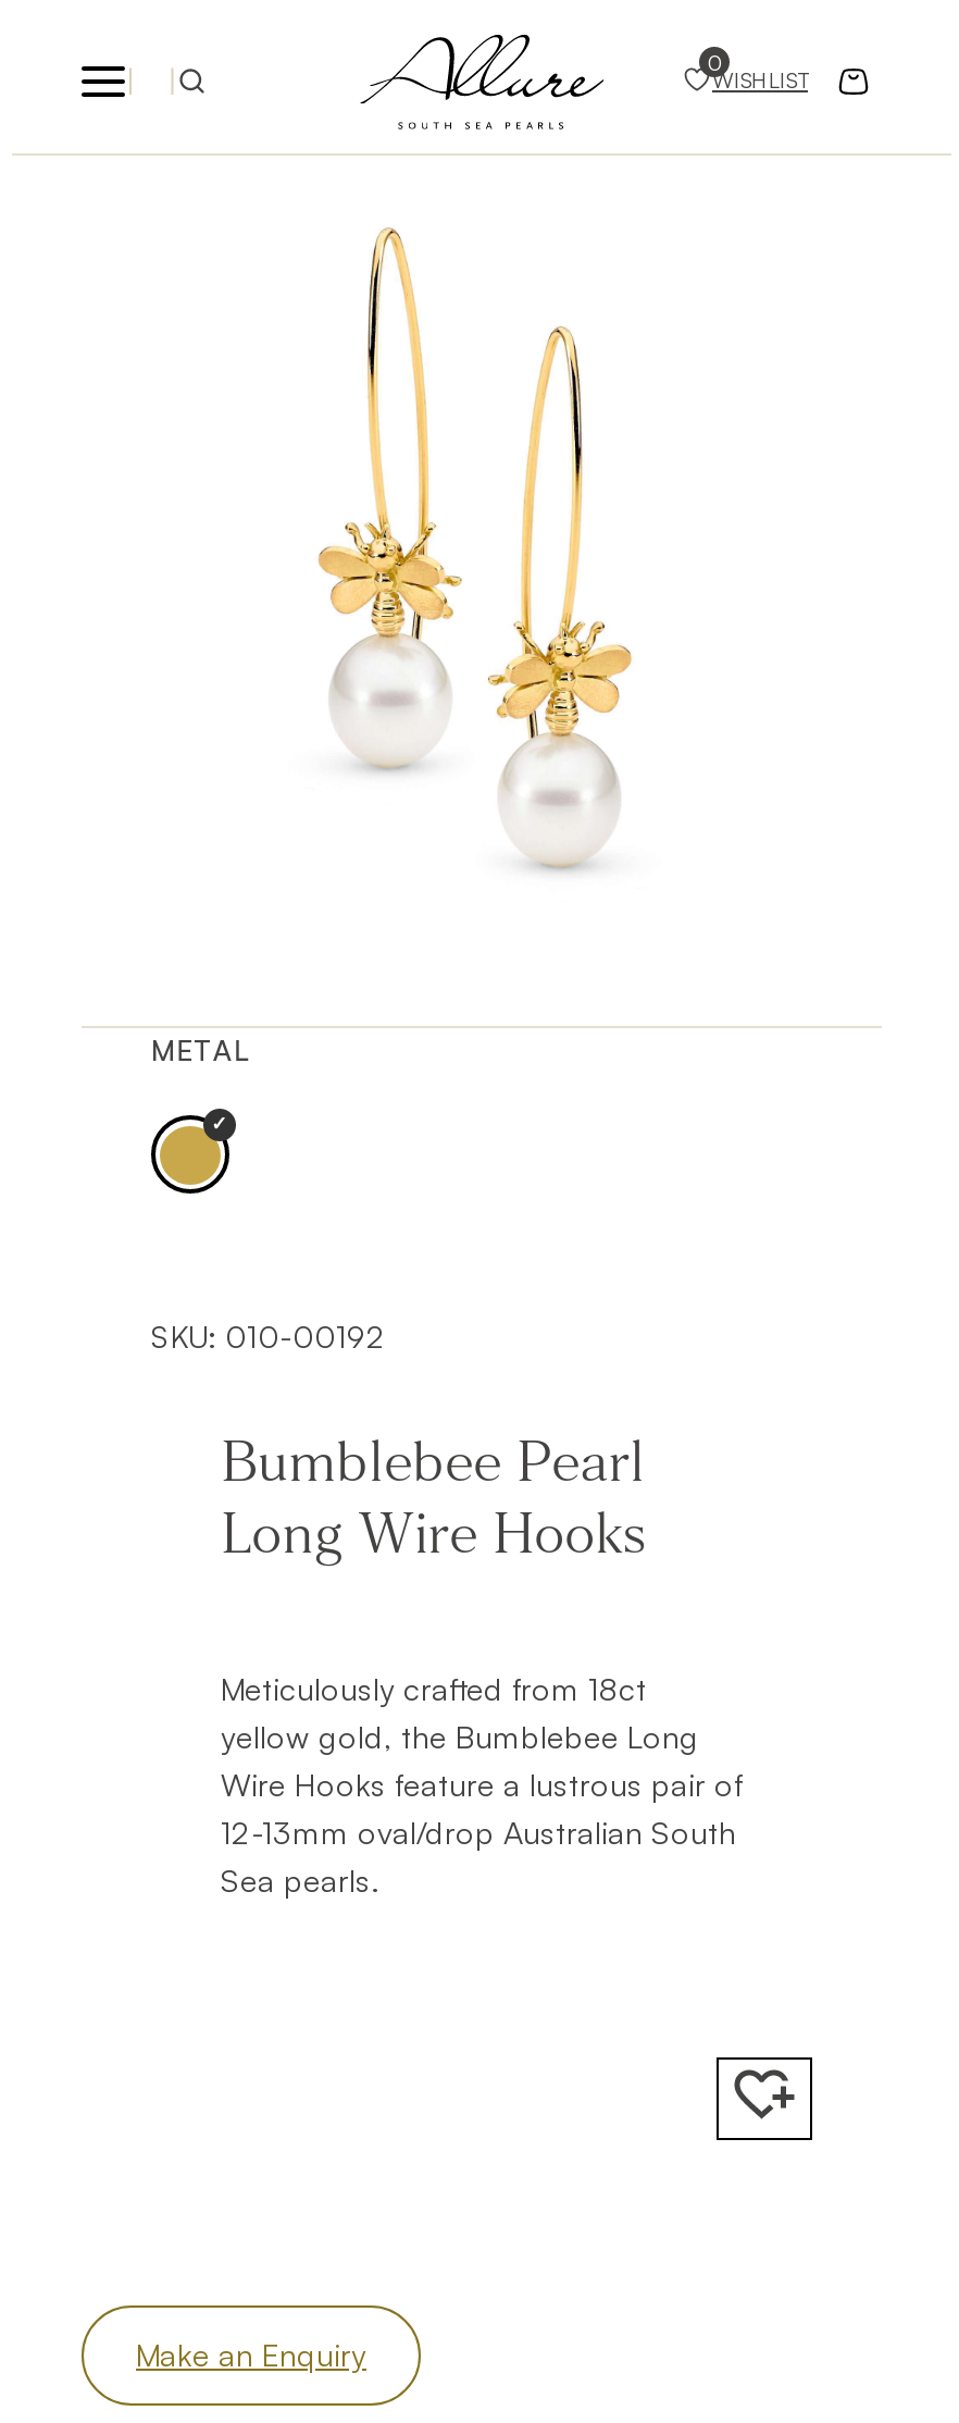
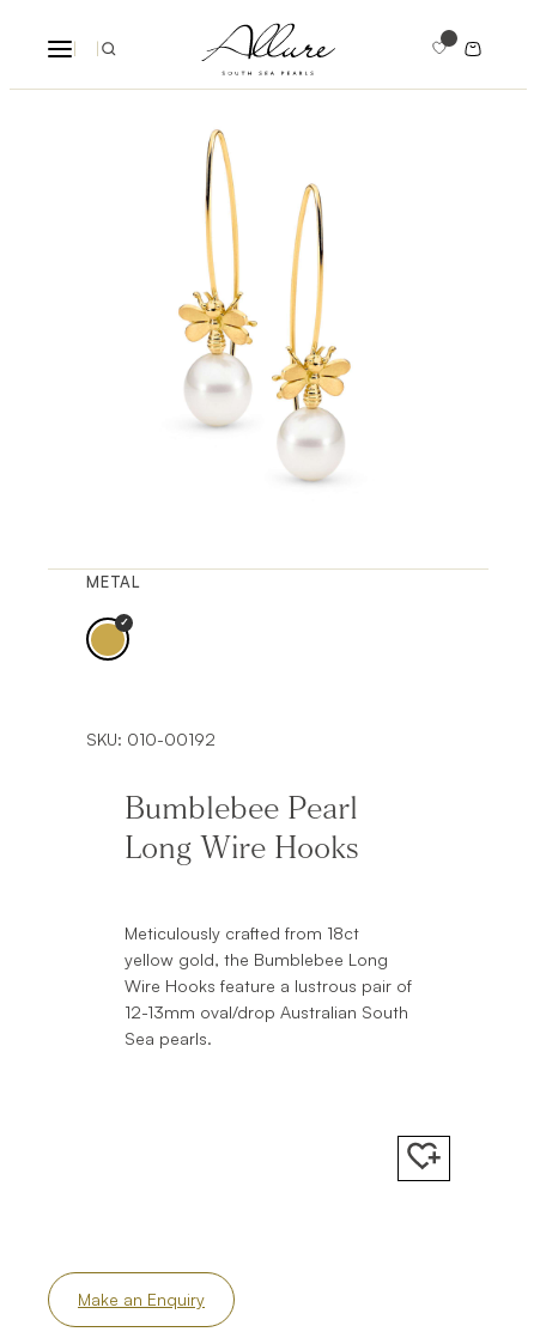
- 0
- WISHLIST
